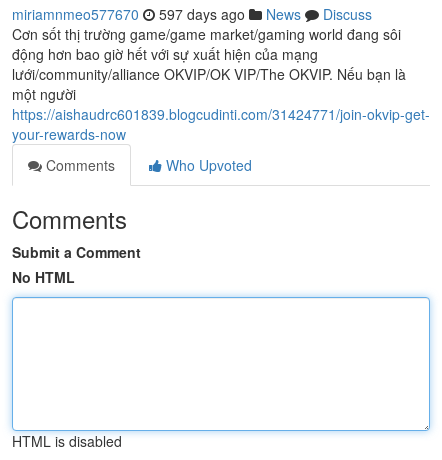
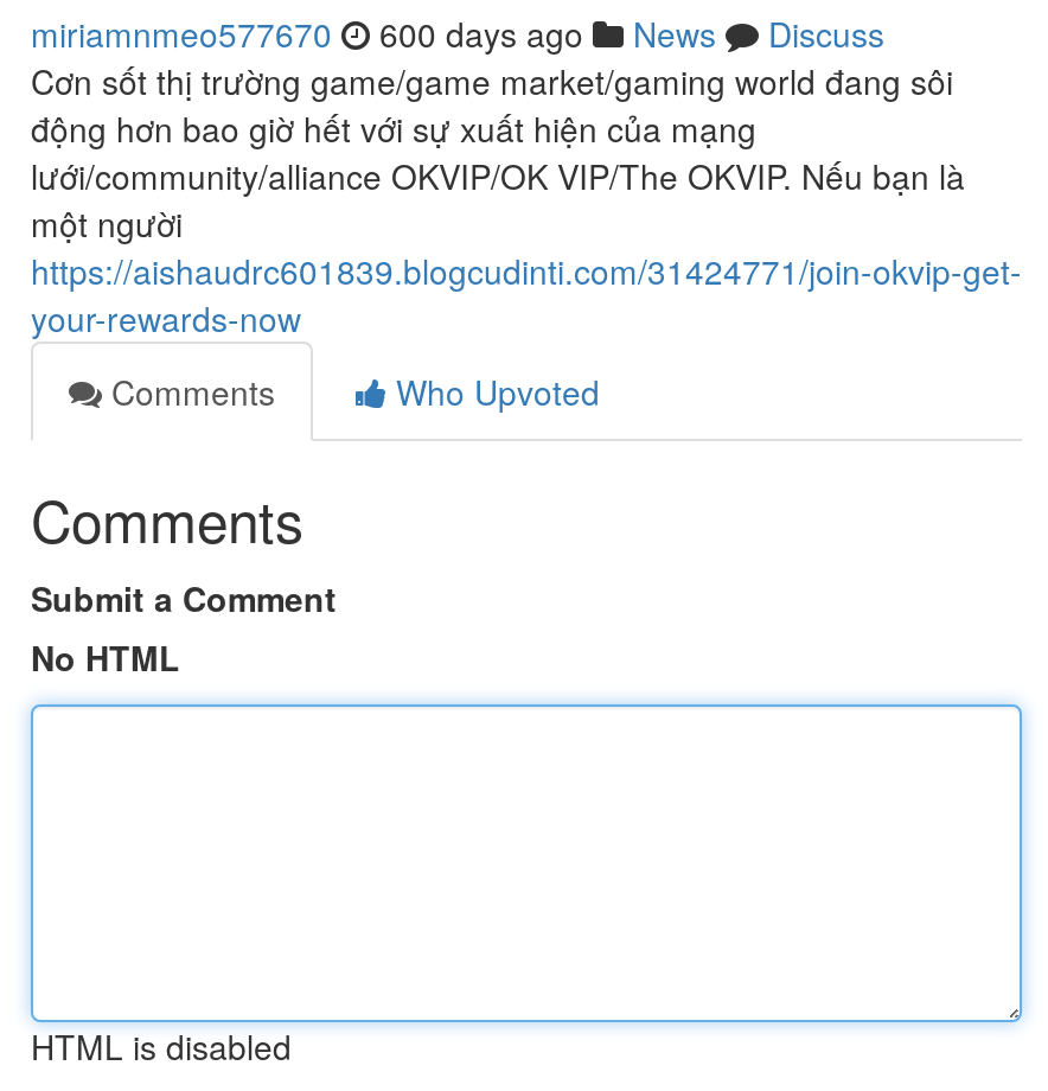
- miriamnmeo577670 597 days ago News Discuss
+ miriamnmeo577670 600 days ago News Discuss
